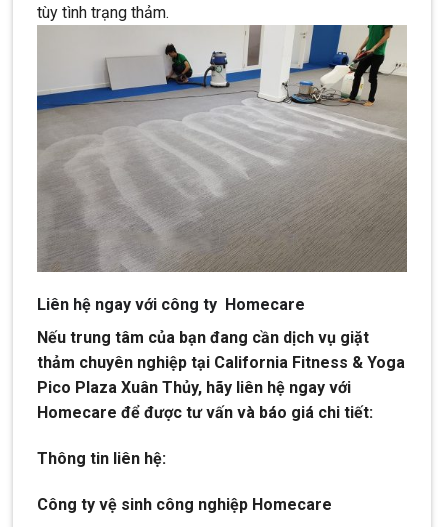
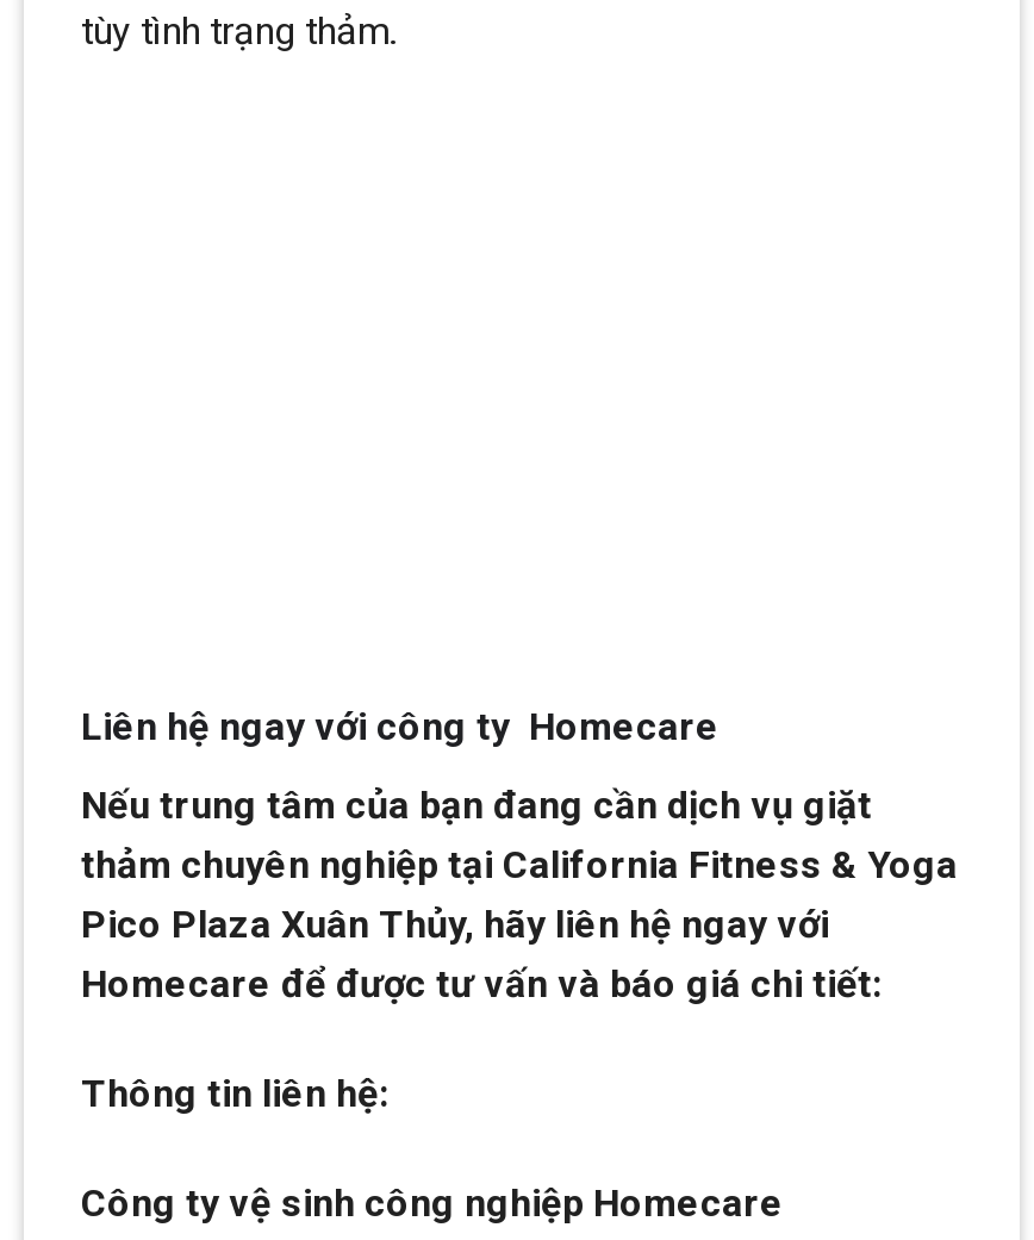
- [image]
